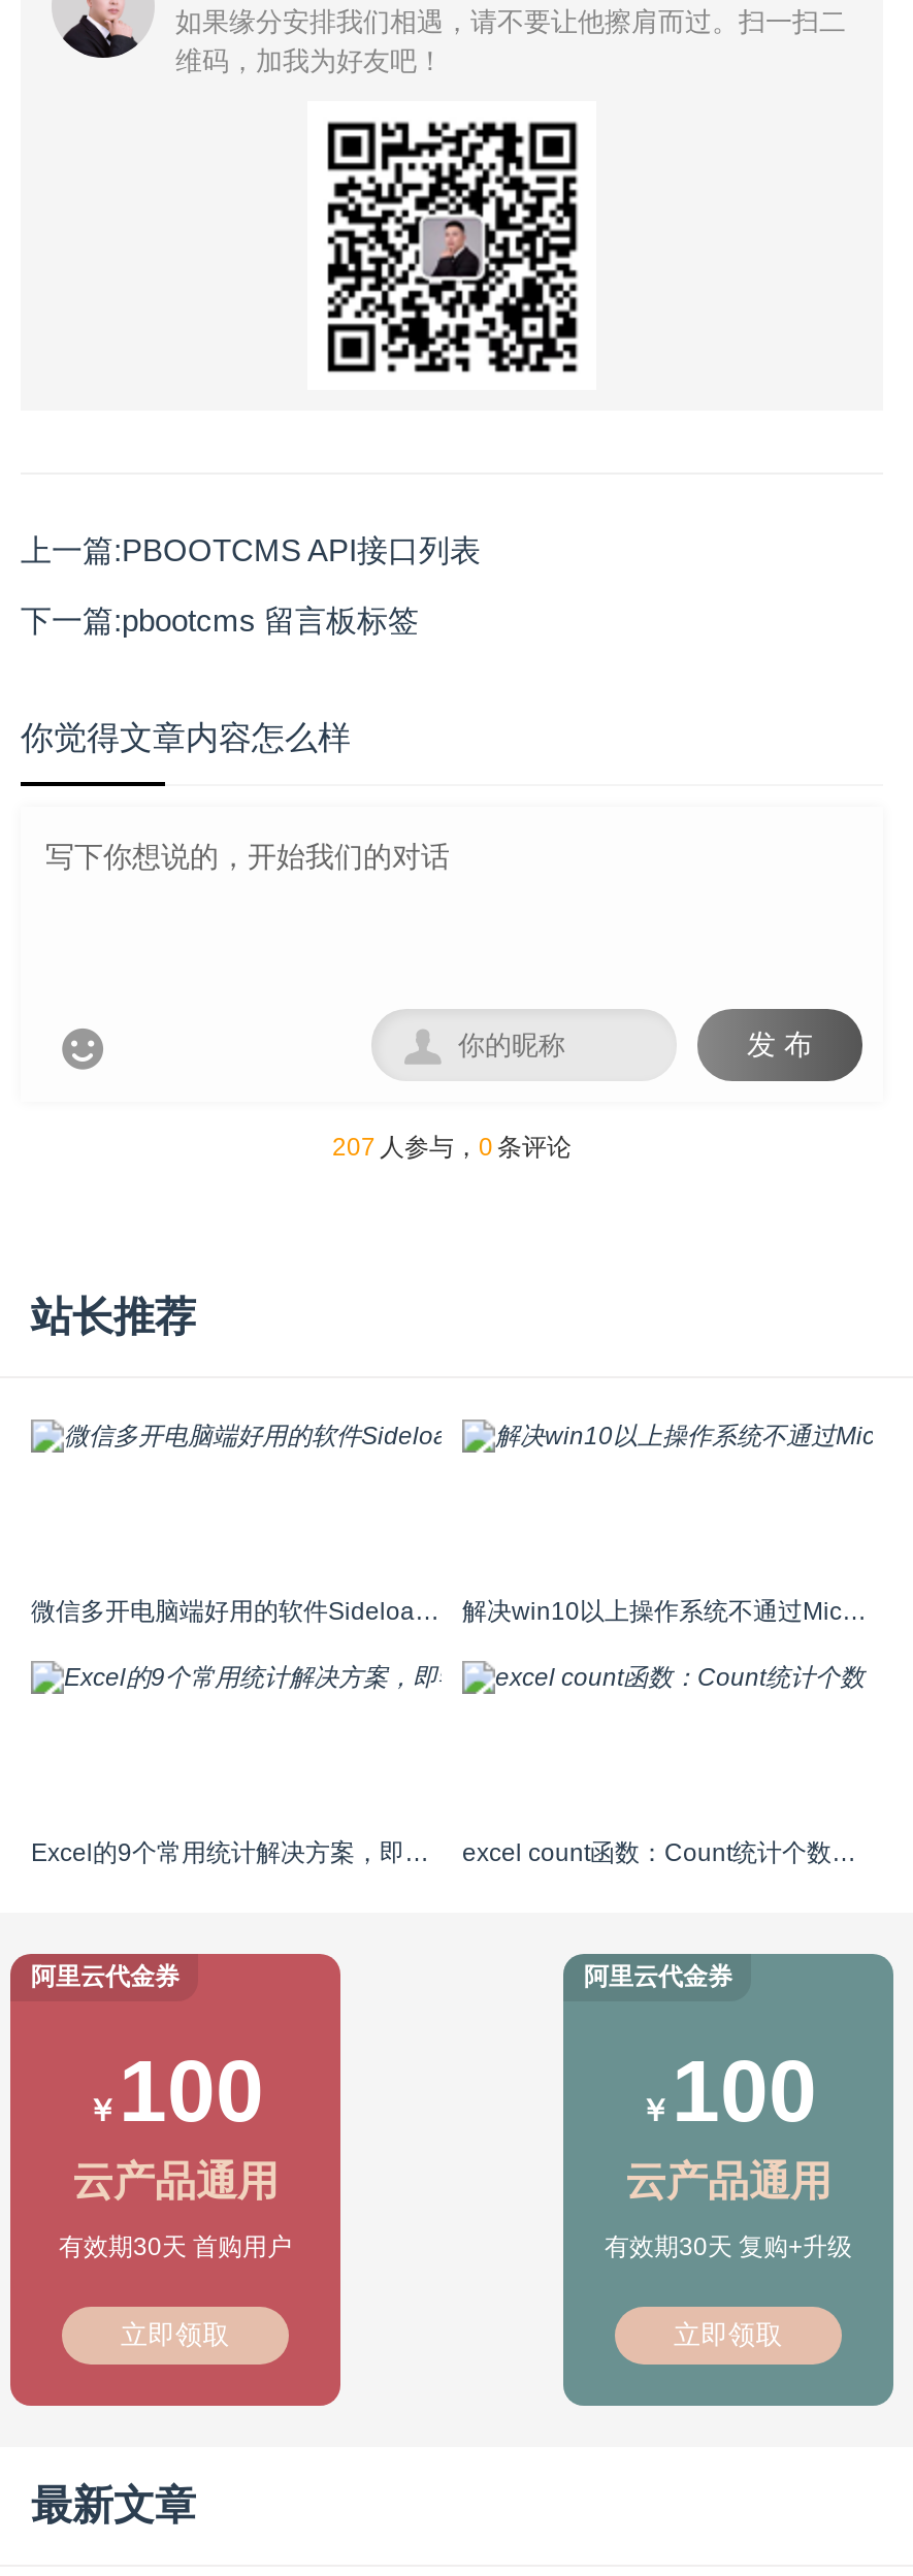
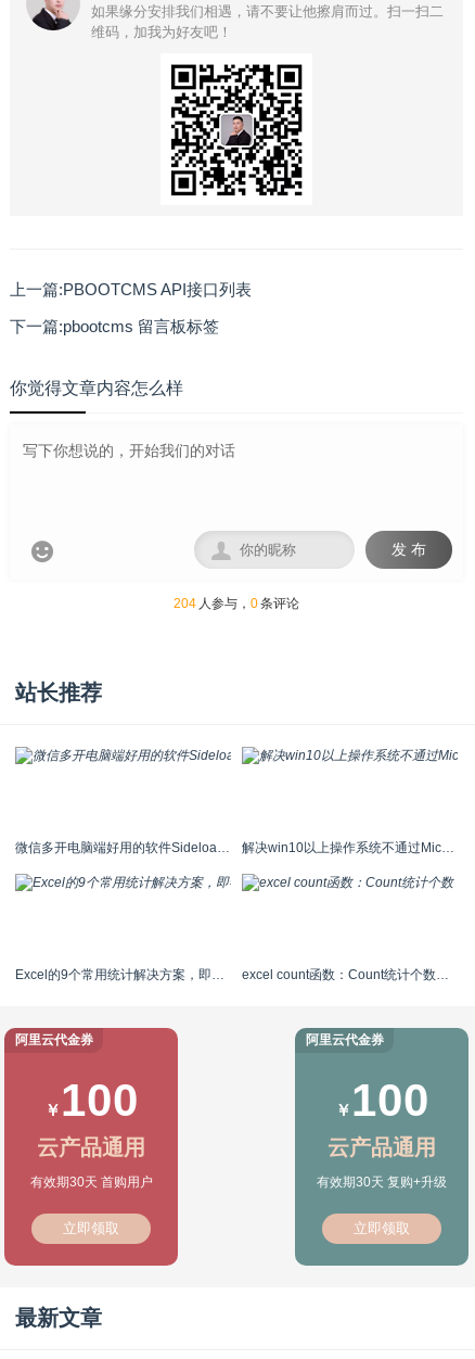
- 207 人参与，0 条评论
+ 204 人参与，0 条评论
